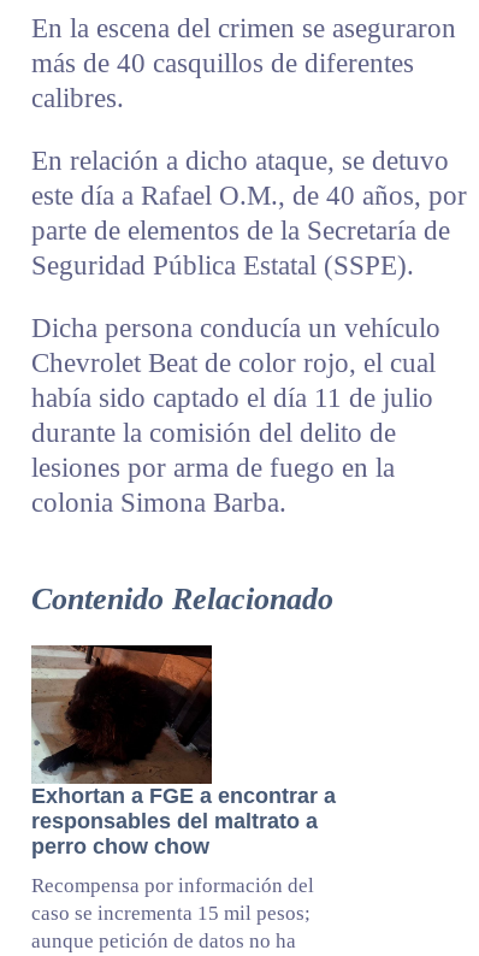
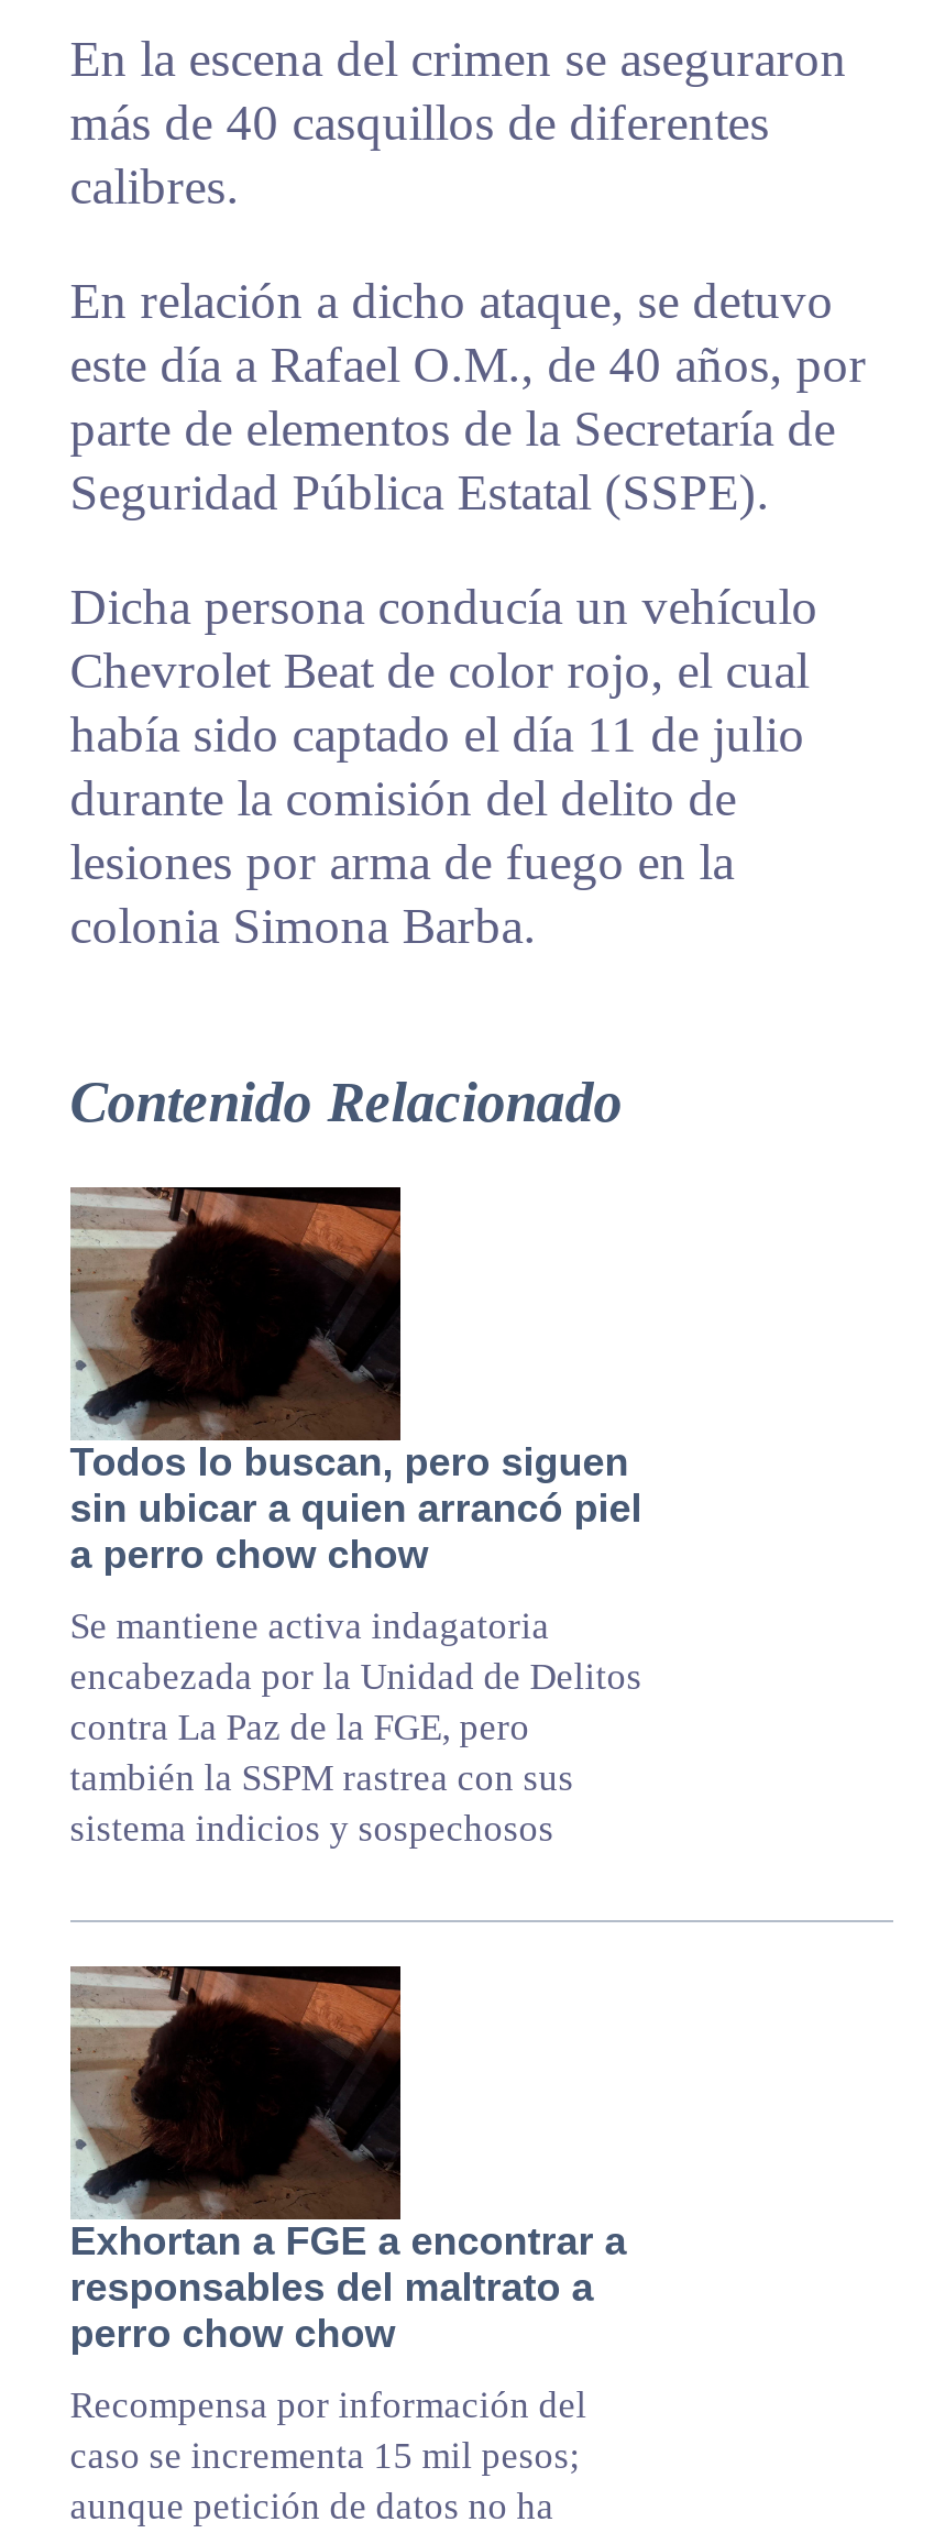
+ Todos lo buscan, pero siguen
+ sin ubicar a quien arrancó piel
+ a perro chow chow
+ Se mantiene activa indagatoria
+ encabezada por la Unidad de Delitos
+ contra La Paz de la FGE, pero
+ también la SSPM rastrea con sus
+ sistema indicios y sospechosos
